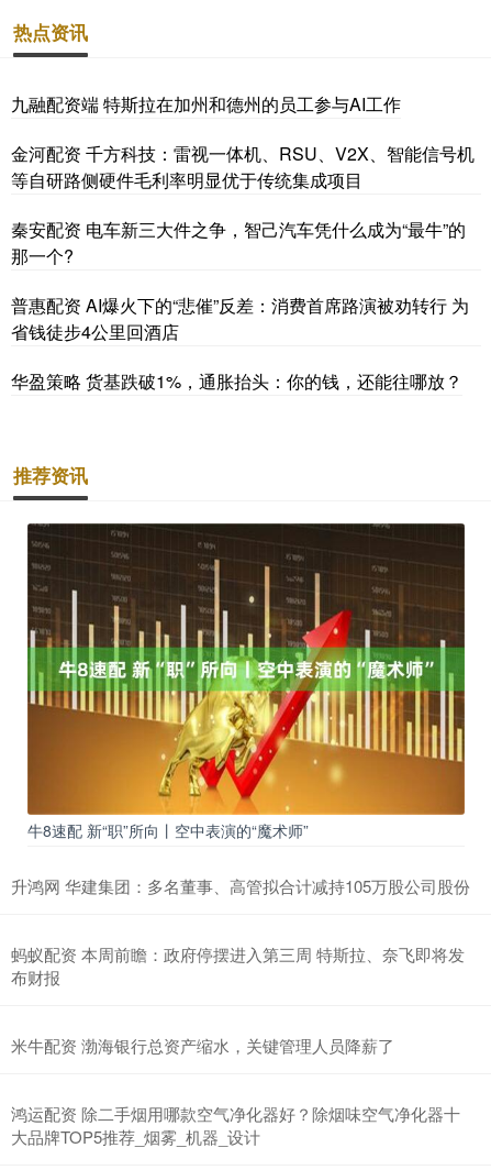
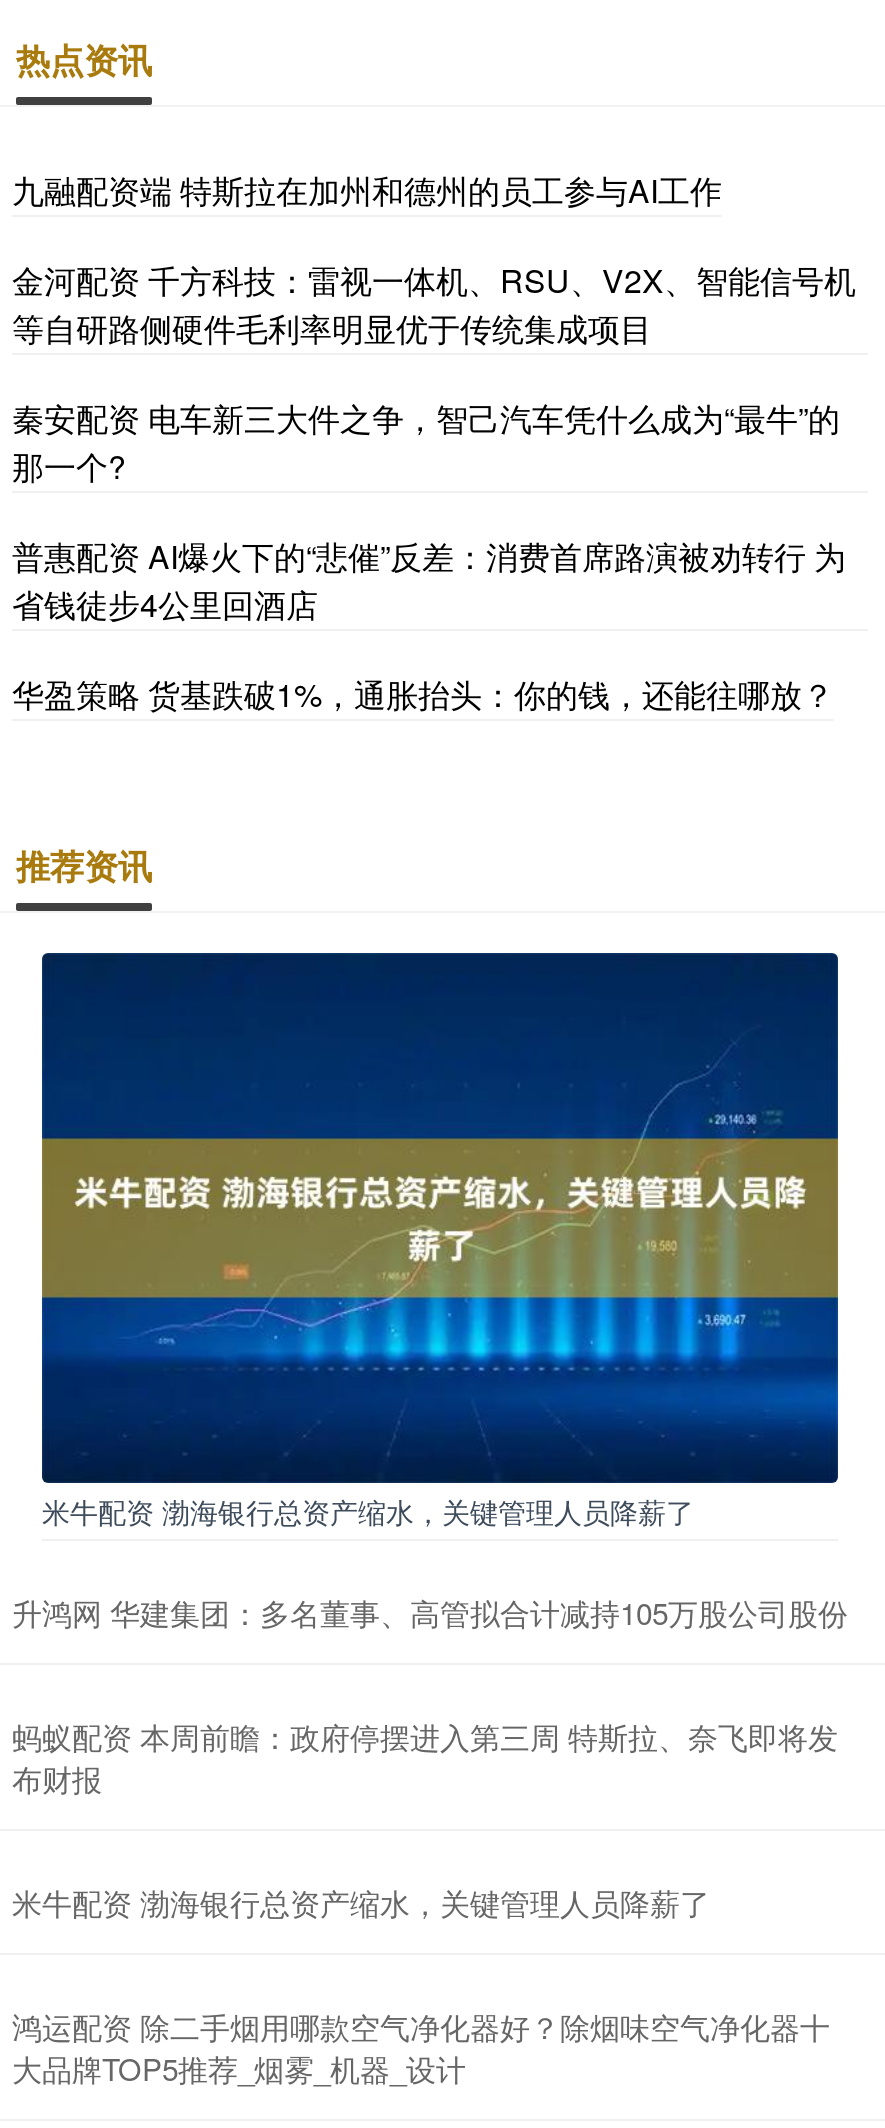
- [image]
- 牛8速配 新“职”所向丨空中表演的“魔术师”
+ [image]
+ 米牛配资 渤海银行总资产缩水，关键管理人员降薪了
